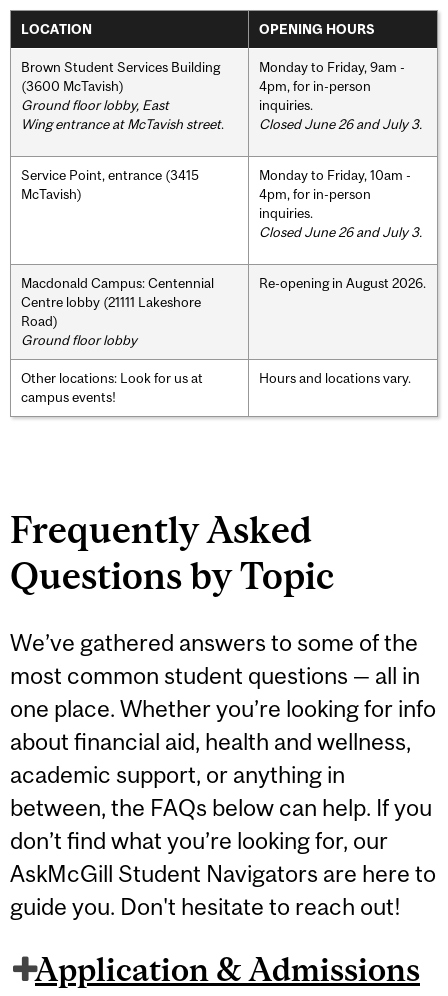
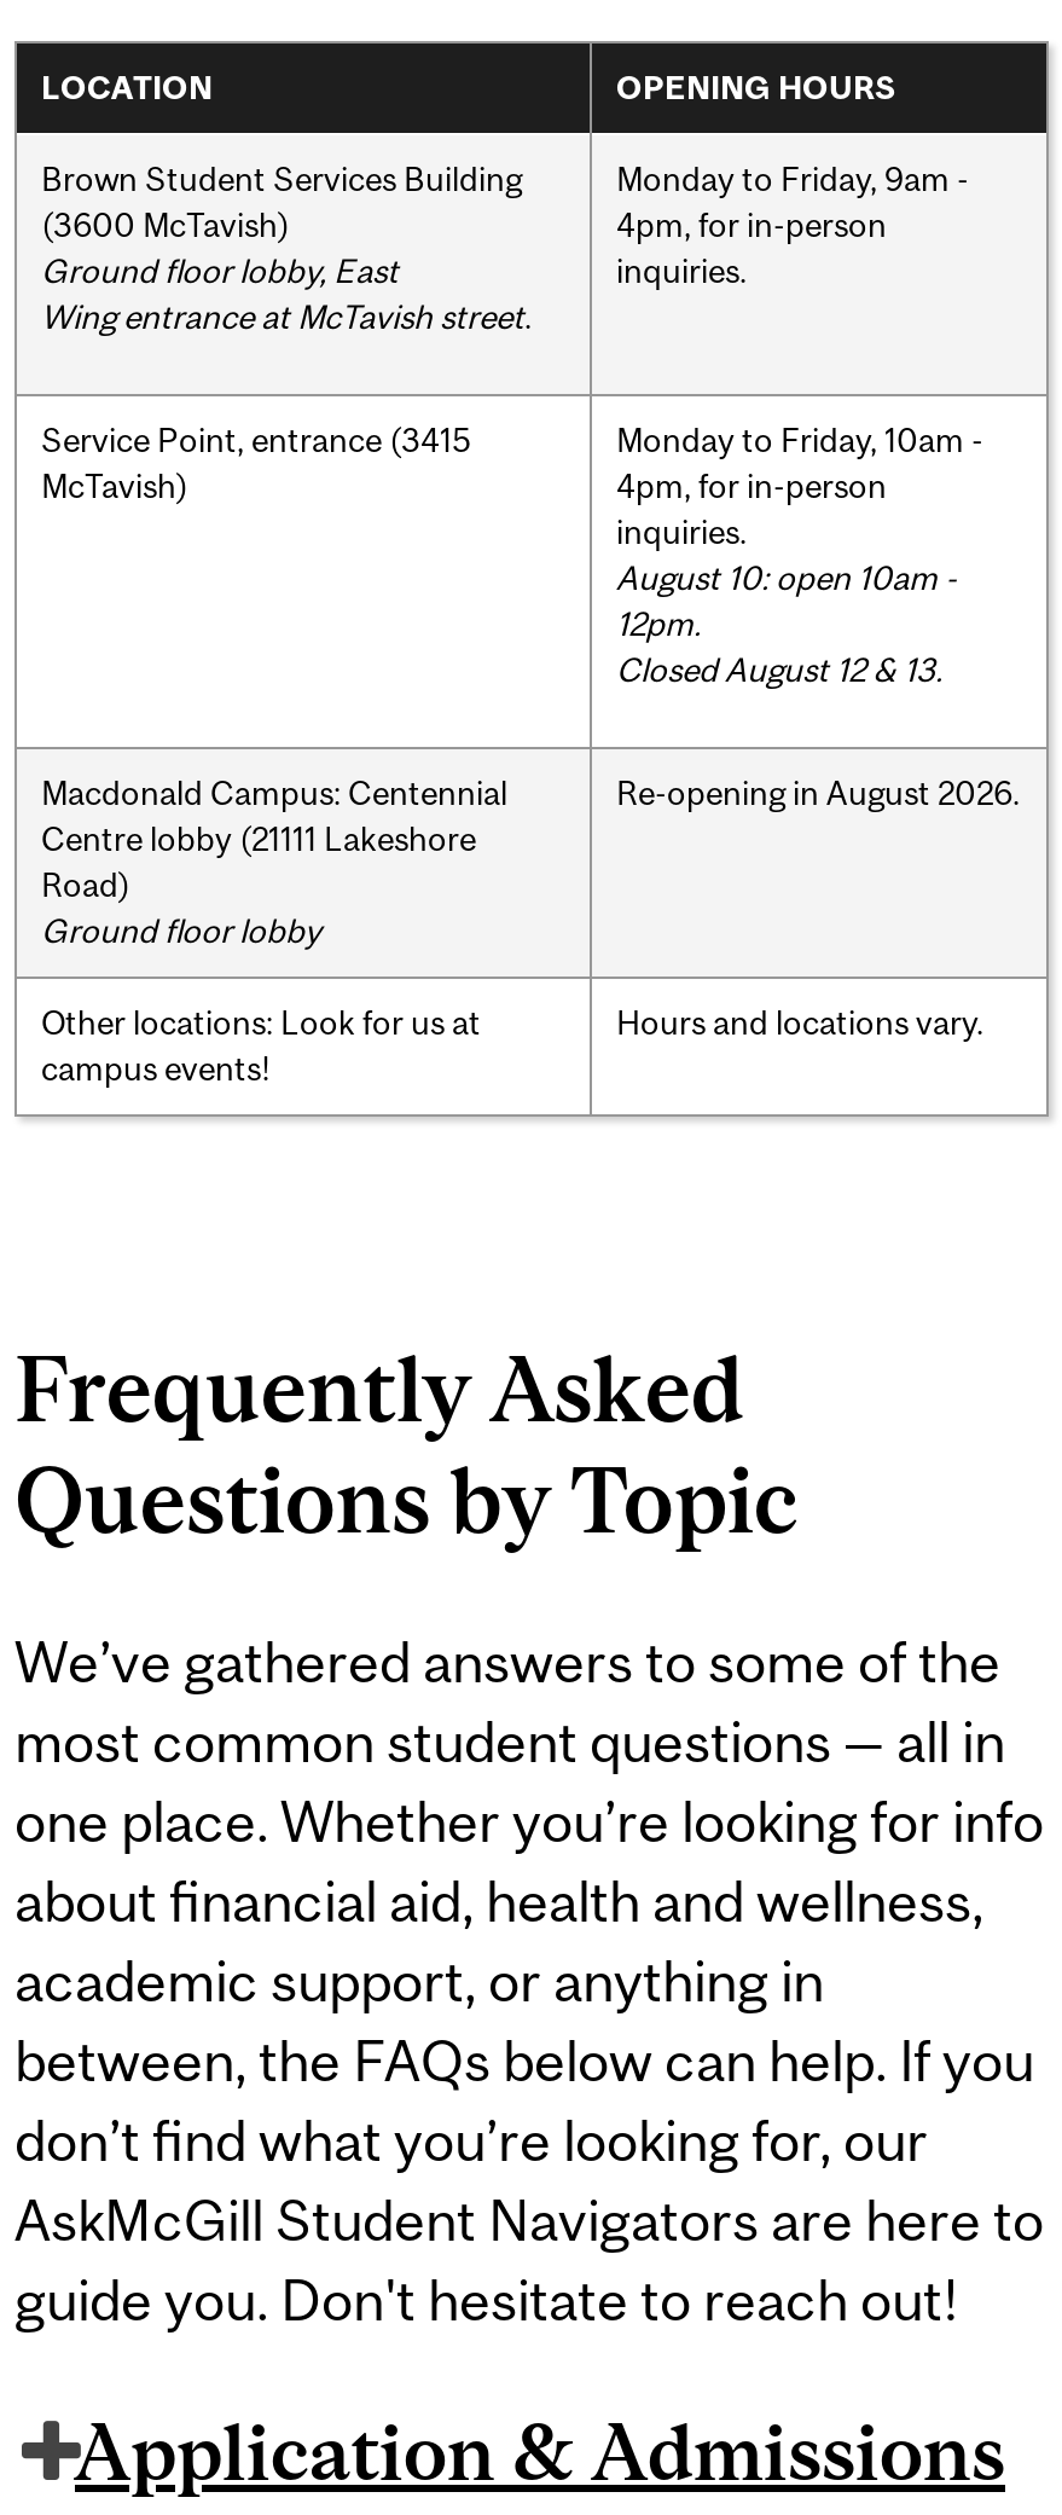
- Closed June 26 and July 3.

- Closed June 26 and July 3.
+ August 10: open 10am -
+ 12pm.
+ Closed August 12 & 13.
